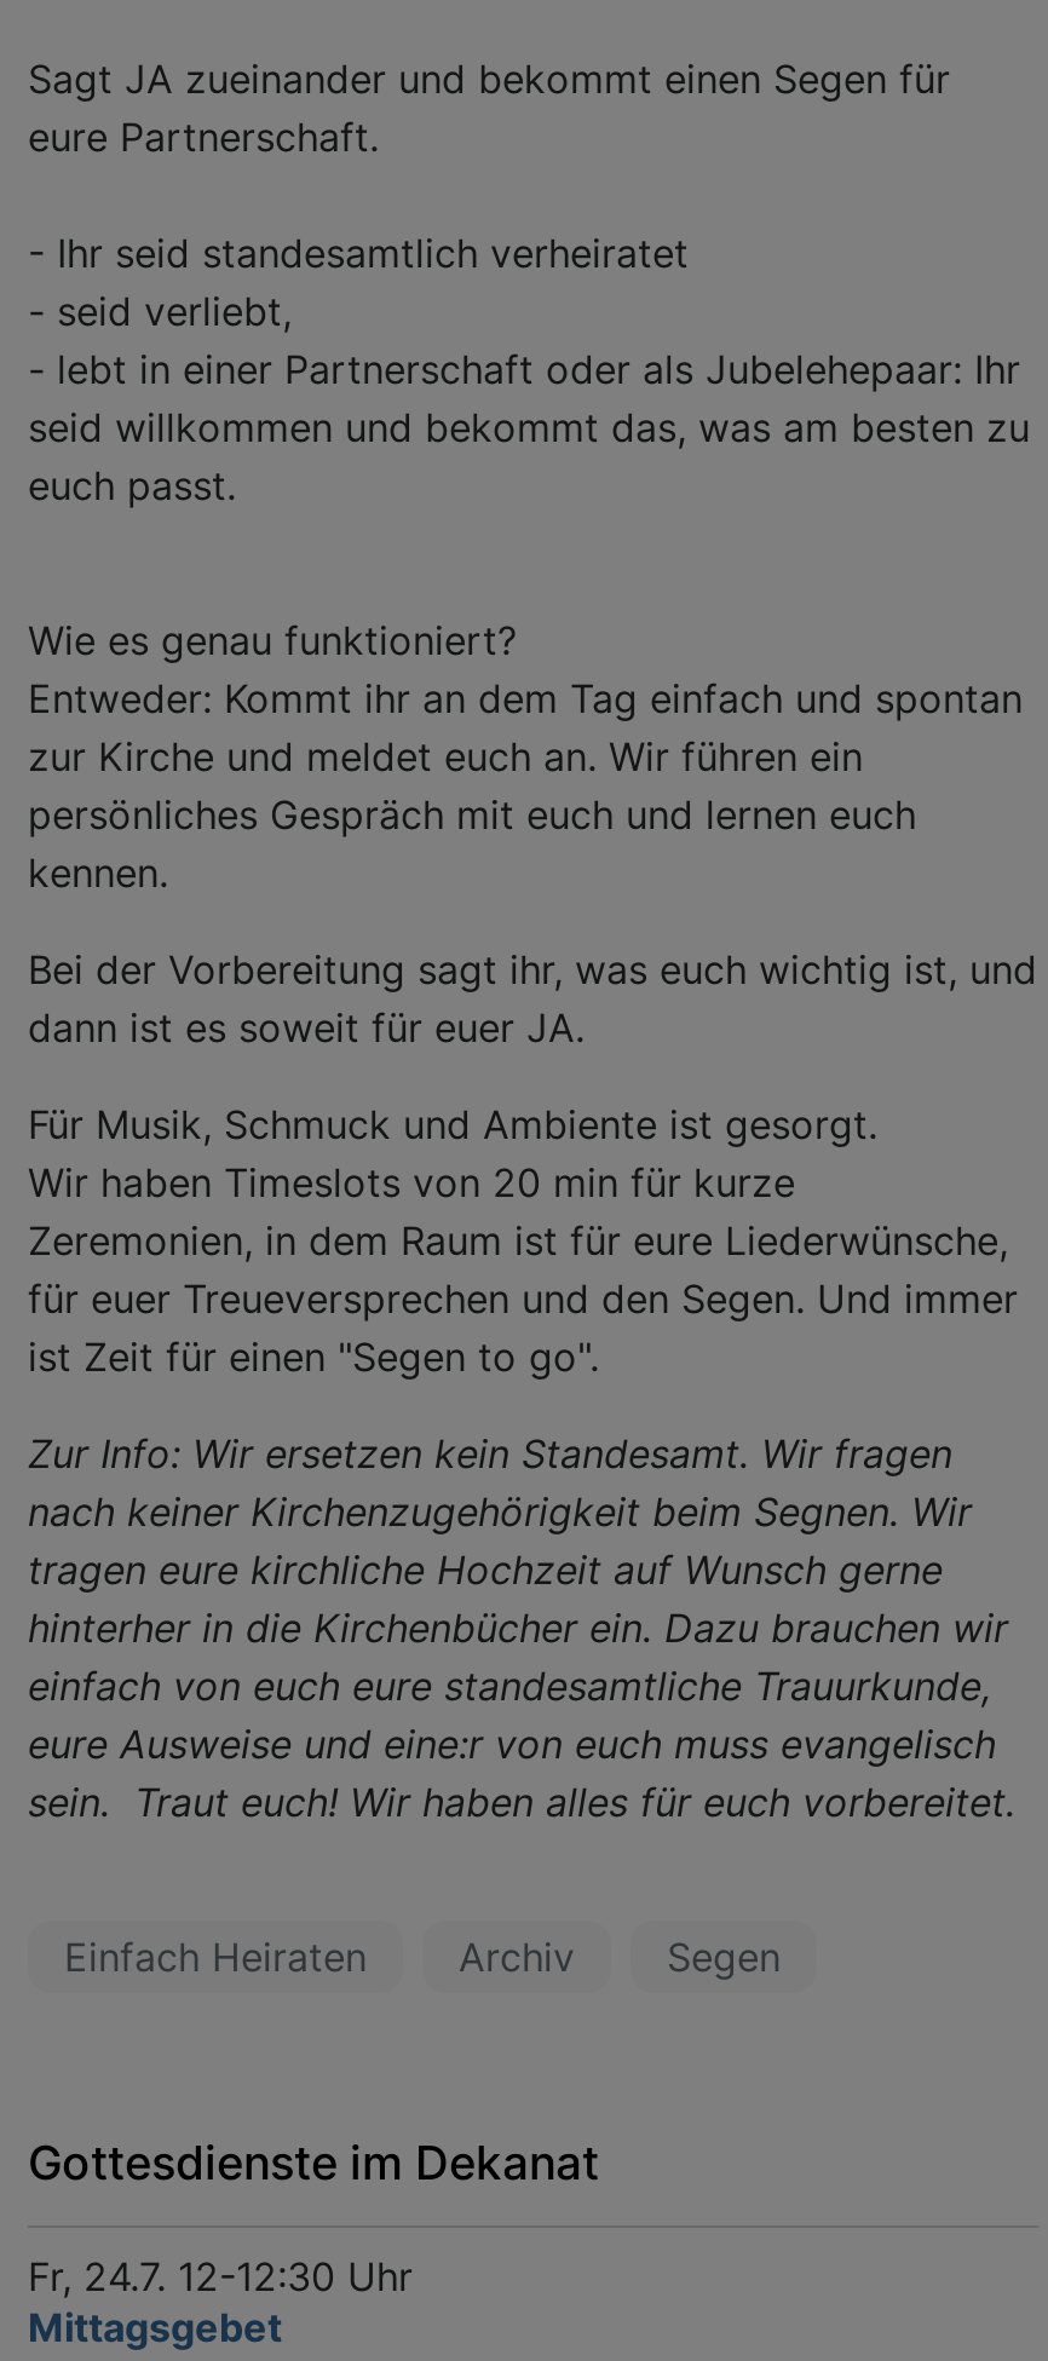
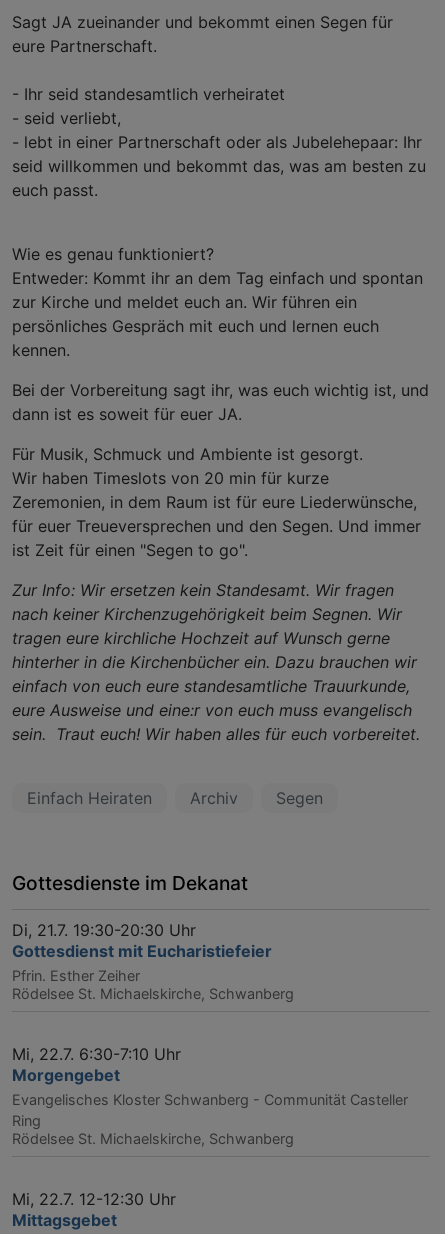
- Fr, 24.7. 12-12:30 Uhr
+ Di, 21.7. 19:30-20:30 Uhr
+ Gottesdienst mit Eucharistiefeier
+ Pfrin. Esther Zeiher
+ Rödelsee St. Michaelskirche, Schwanberg
+ Mi, 22.7. 6:30-7:10 Uhr
+ Morgengebet
+ Evangelisches Kloster Schwanberg - Communität Casteller
+ Ring
+ Rödelsee St. Michaelskirche, Schwanberg
+ Mi, 22.7. 12-12:30 Uhr
